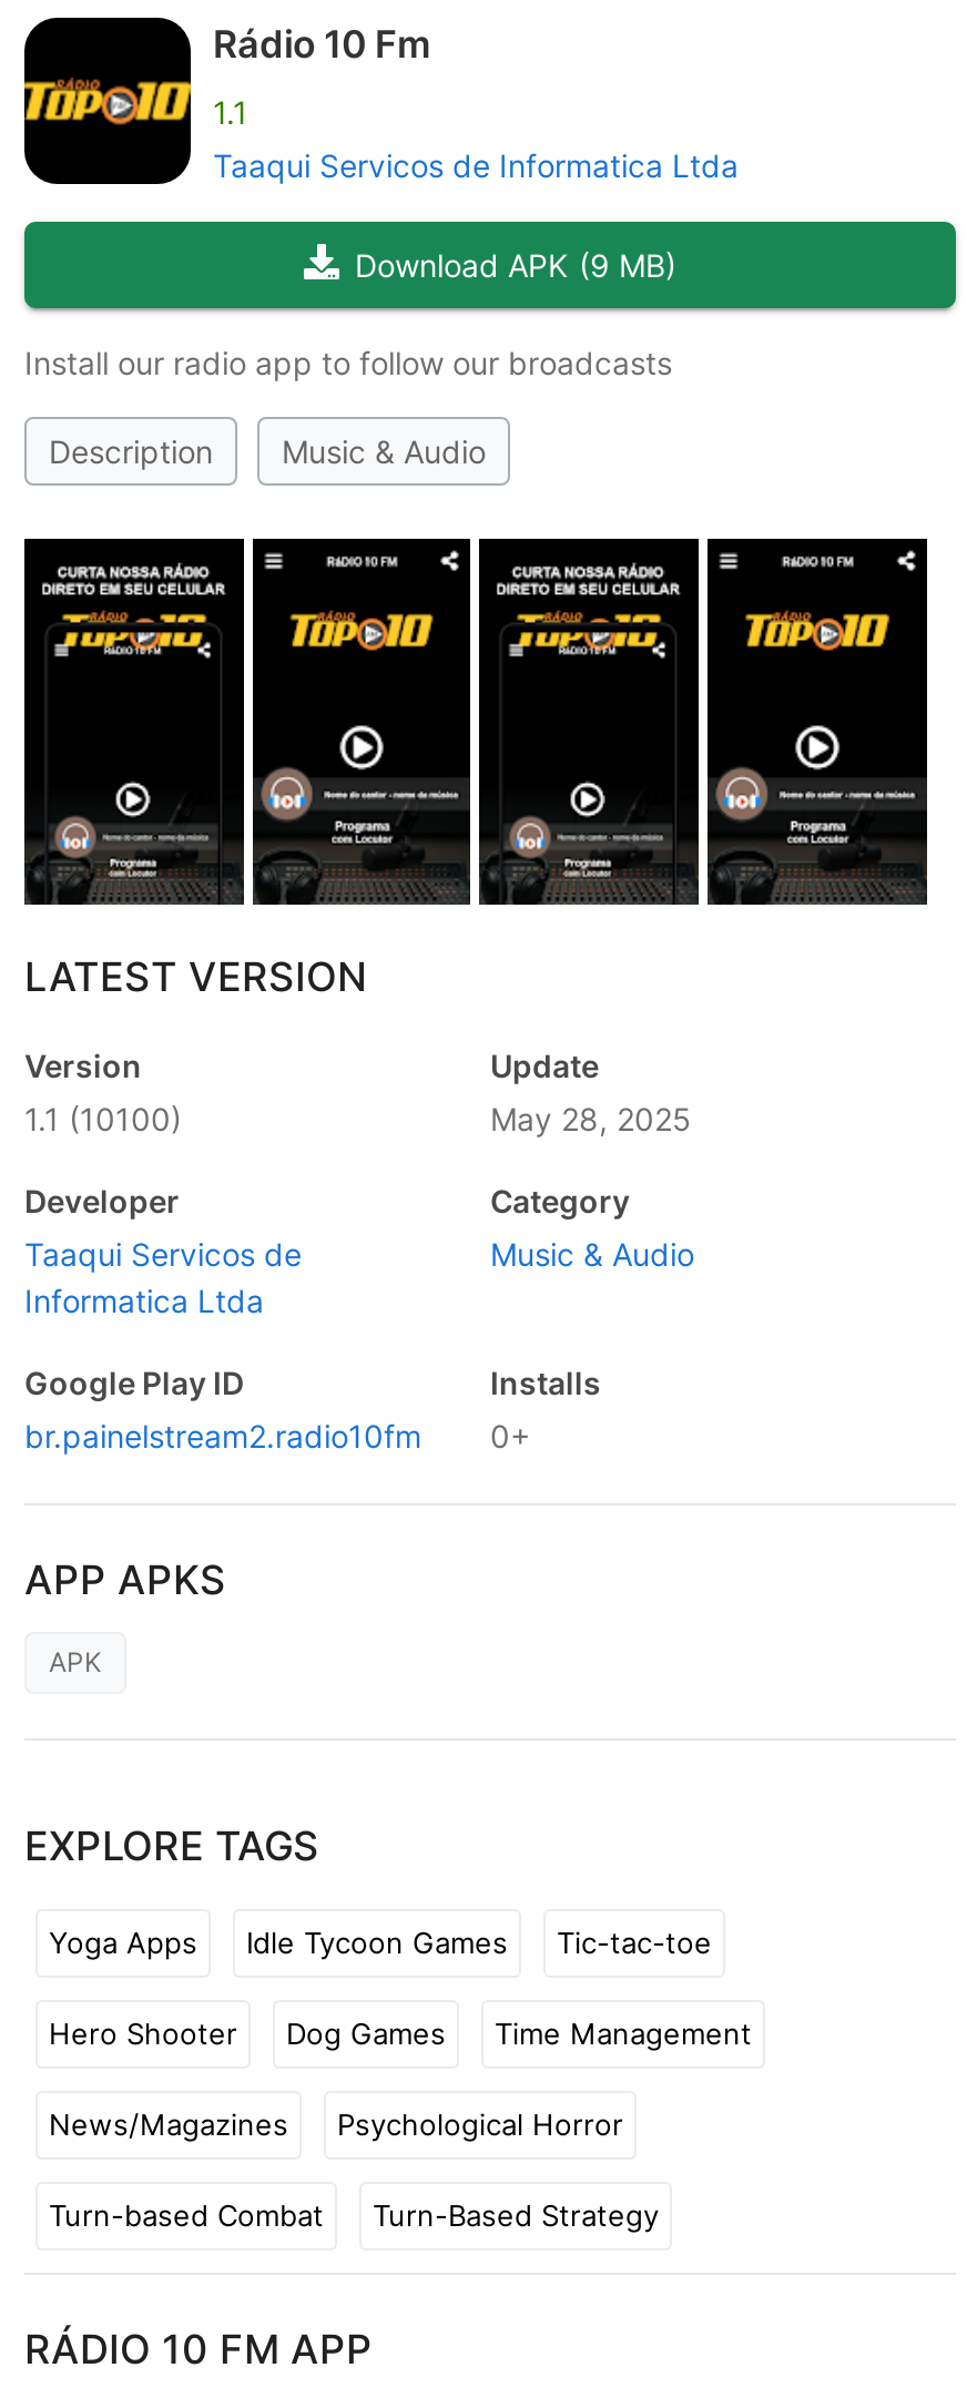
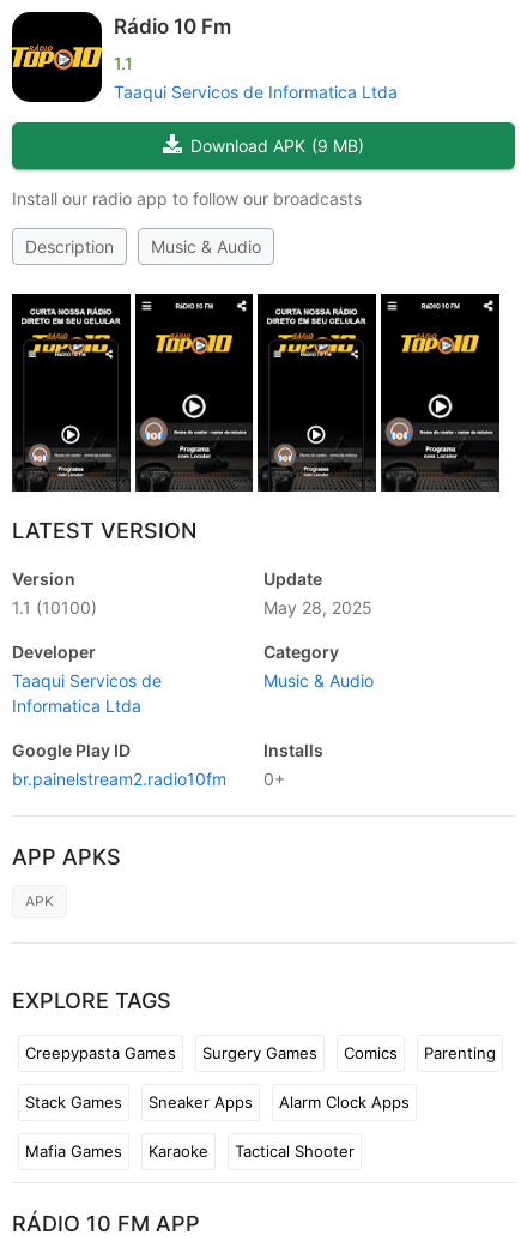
- Yoga Apps
- Idle Tycoon Games
- Tic-tac-toe
- Hero Shooter
- Dog Games
- Time Management
- News/Magazines
- Psychological Horror
- Turn-based Combat
- Turn-Based Strategy
+ Creepypasta Games
+ Surgery Games
+ Comics
+ Parenting
+ Stack Games
+ Sneaker Apps
+ Alarm Clock Apps
+ Mafia Games
+ Karaoke
+ Tactical Shooter
